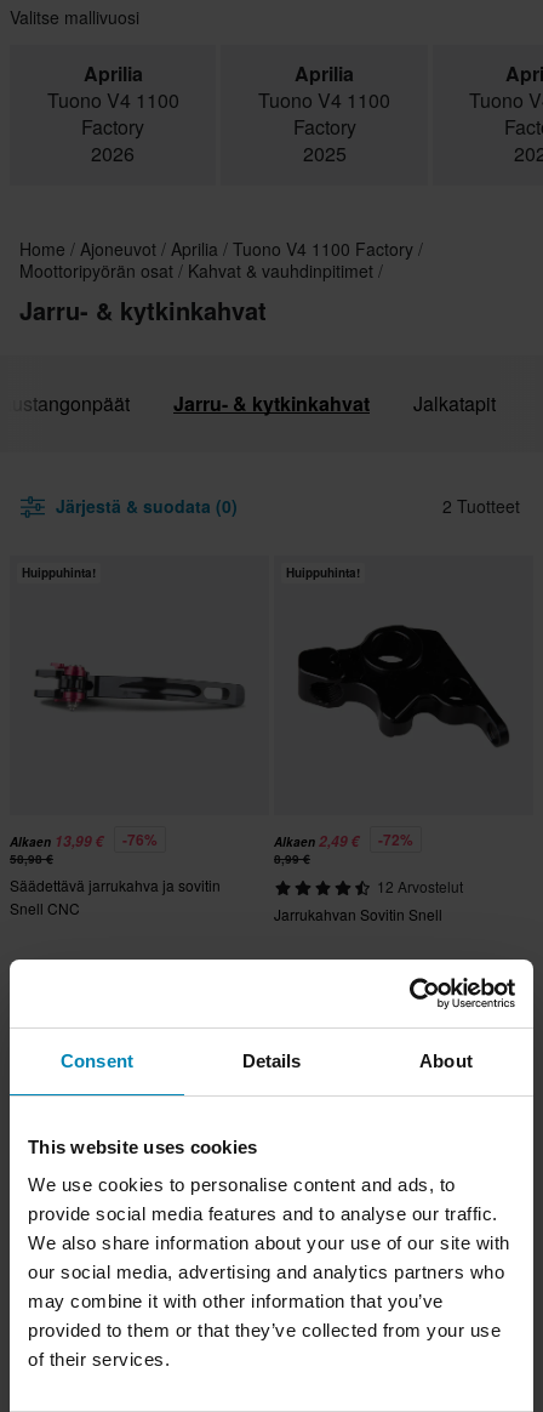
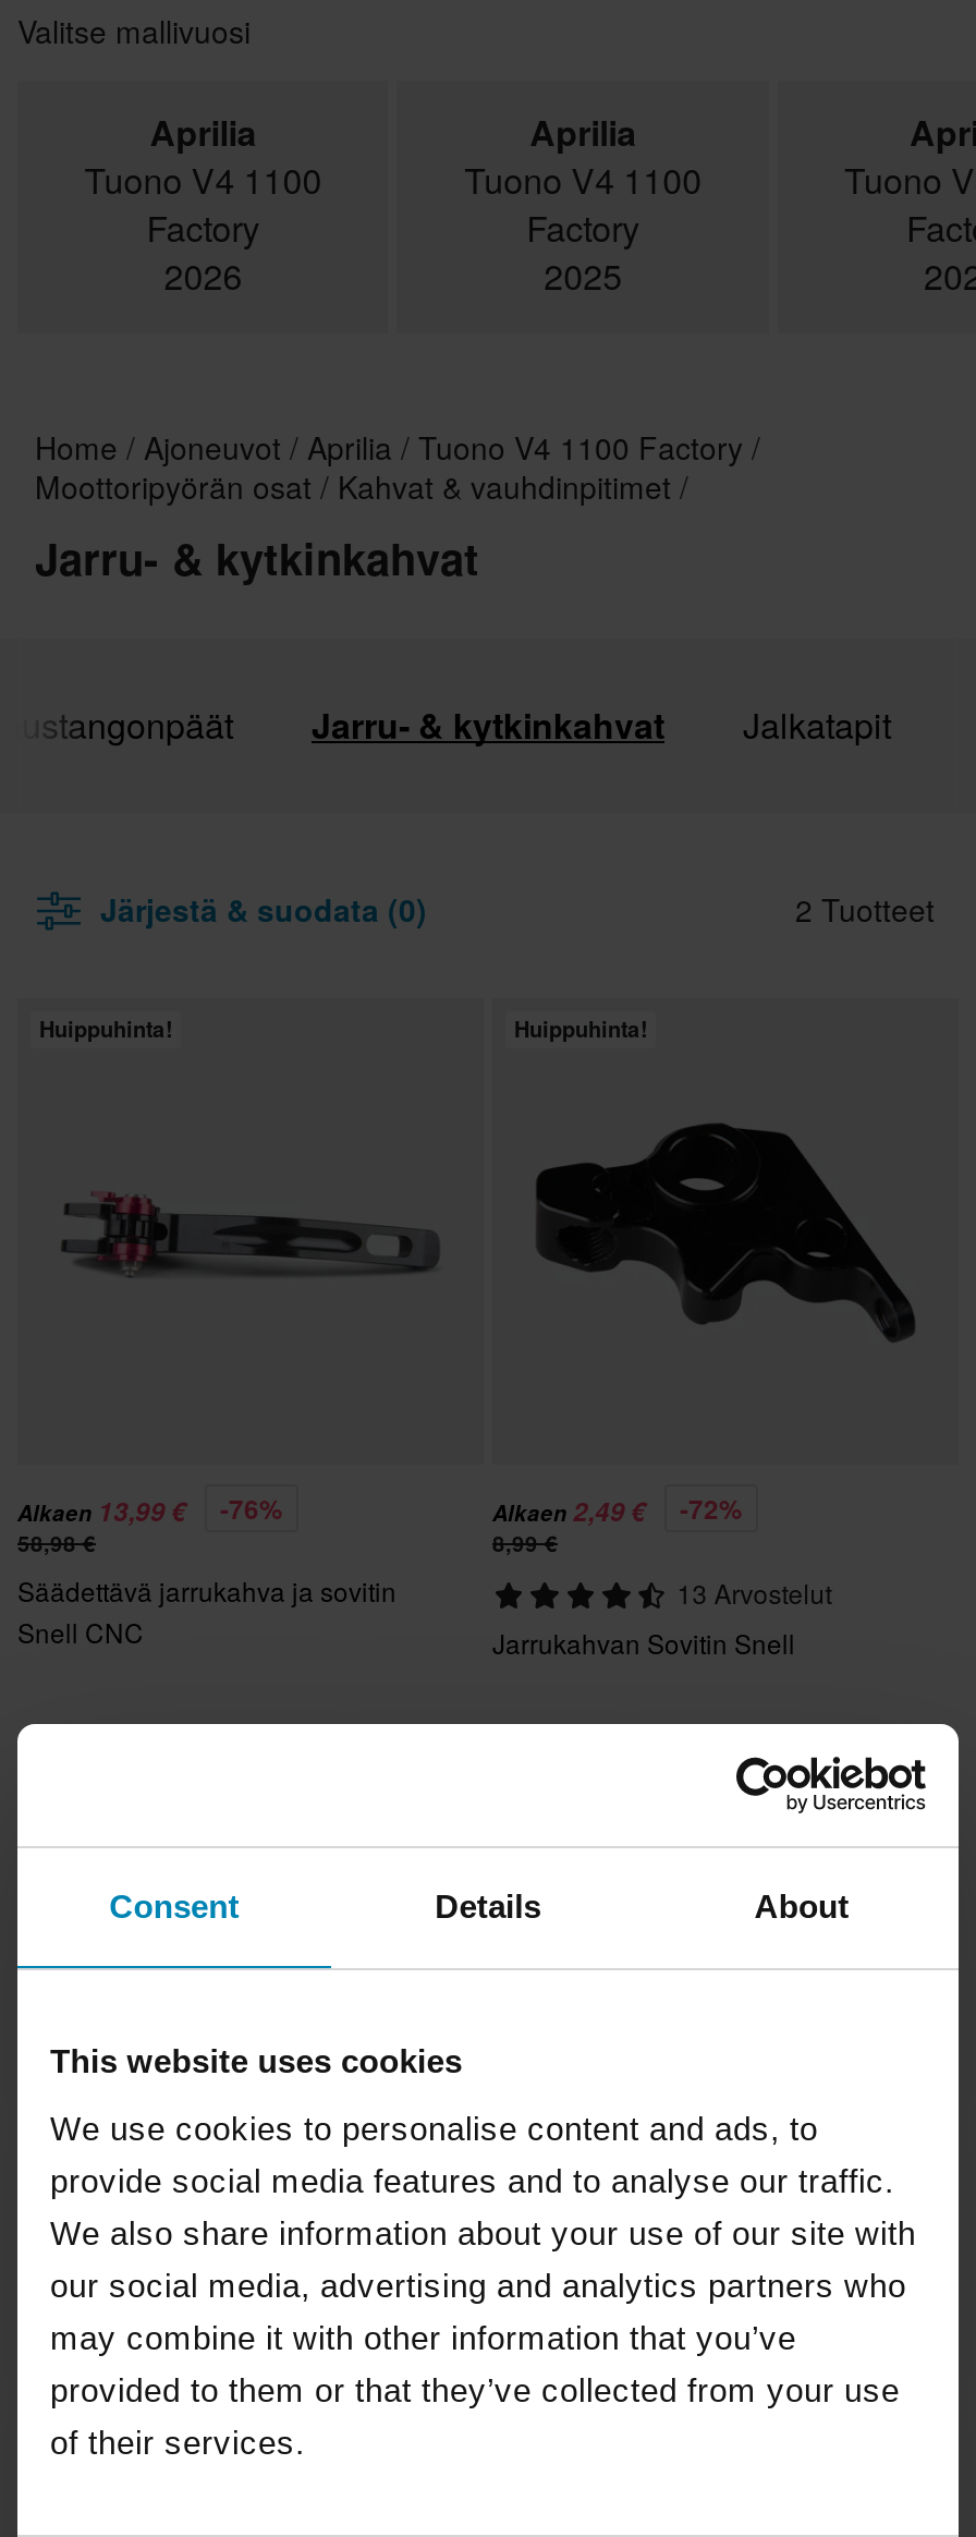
- 12 Arvostelut
+ 13 Arvostelut
